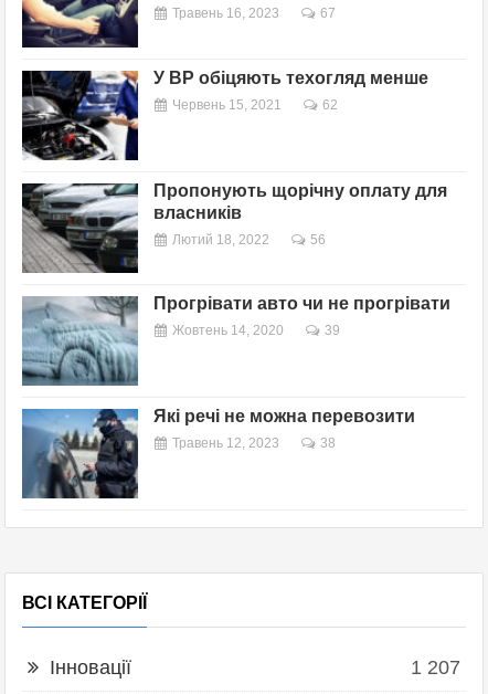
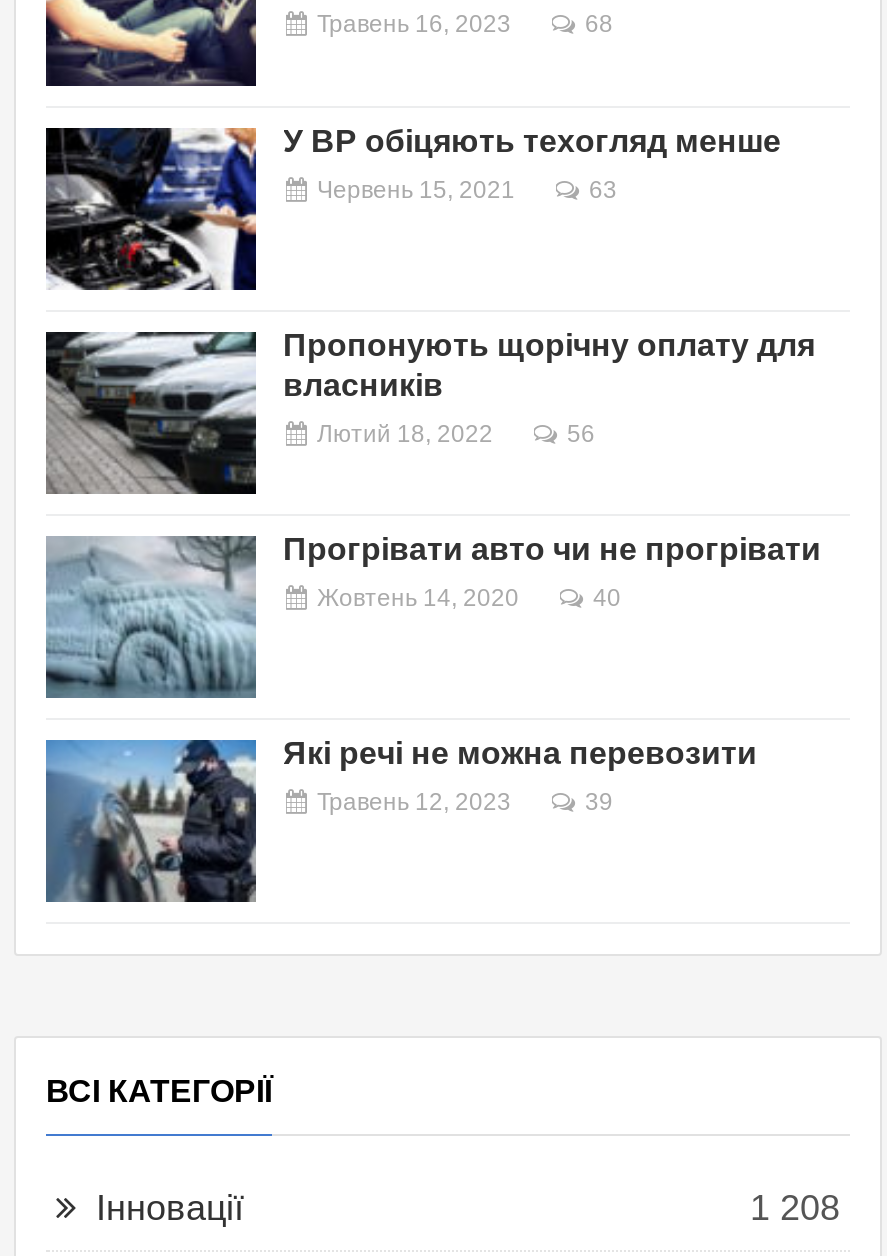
- 67
+ 68

- 62
+ 63

- 39
+ 40

- 38
+ 39

- 1 207
+ 1 208
